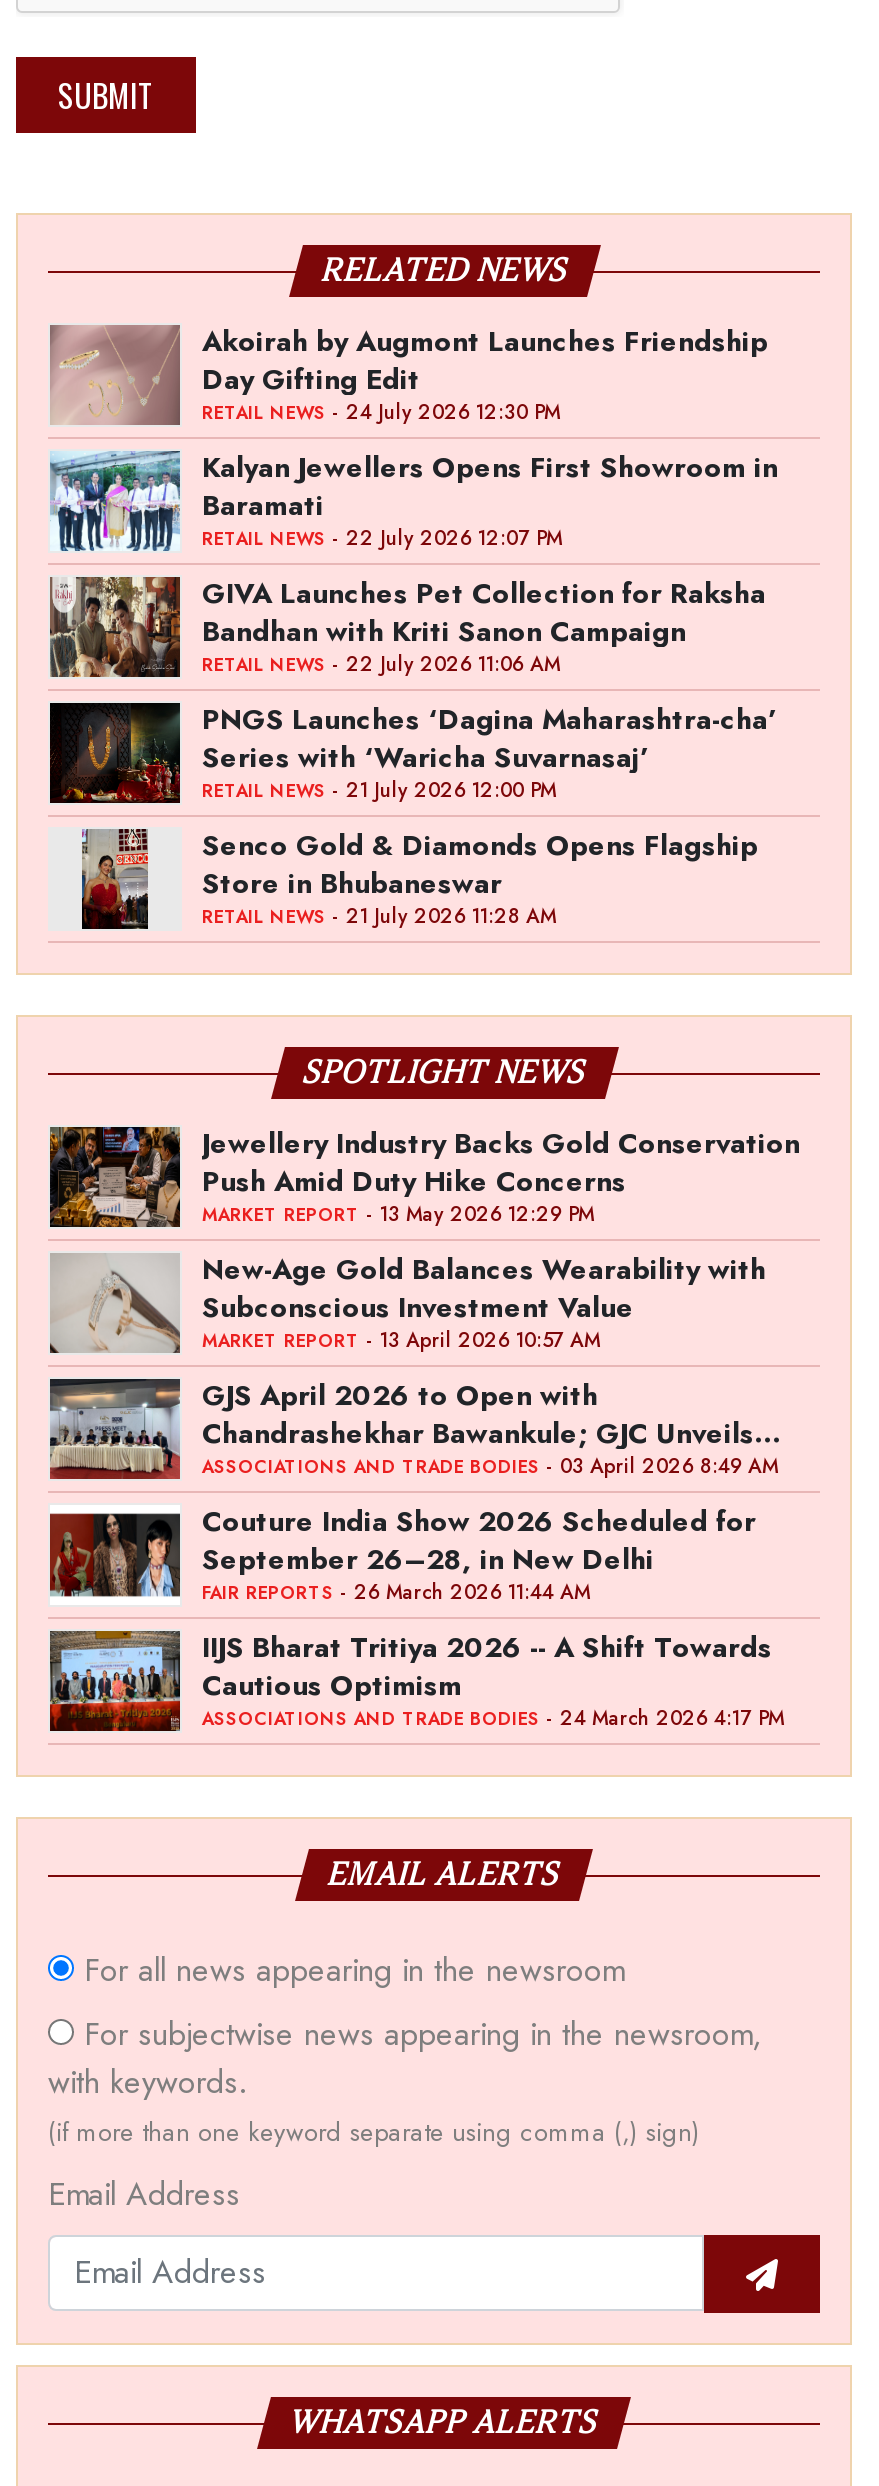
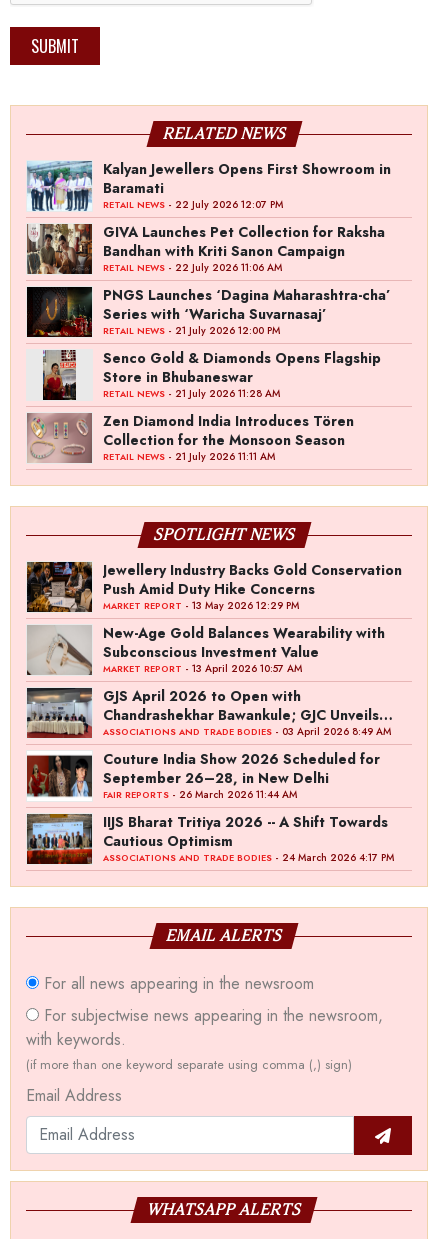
moved down: [image]

- Akoirah by Augmont Launches Friendship
- Day Gifting Edit
- RETAIL NEWS - 24 July 2026 12:30 PM

moved up: [image] | Kalyan Jewellers Opens First Showroom in | Baramati | ... | Store in Bhubaneswar | RETAIL NEWS - 21 July 2026 11:28 AM

+ Zen Diamond India Introduces Tören
+ Collection for the Monsoon Season
+ RETAIL NEWS - 21 July 2026 11:11 AM
